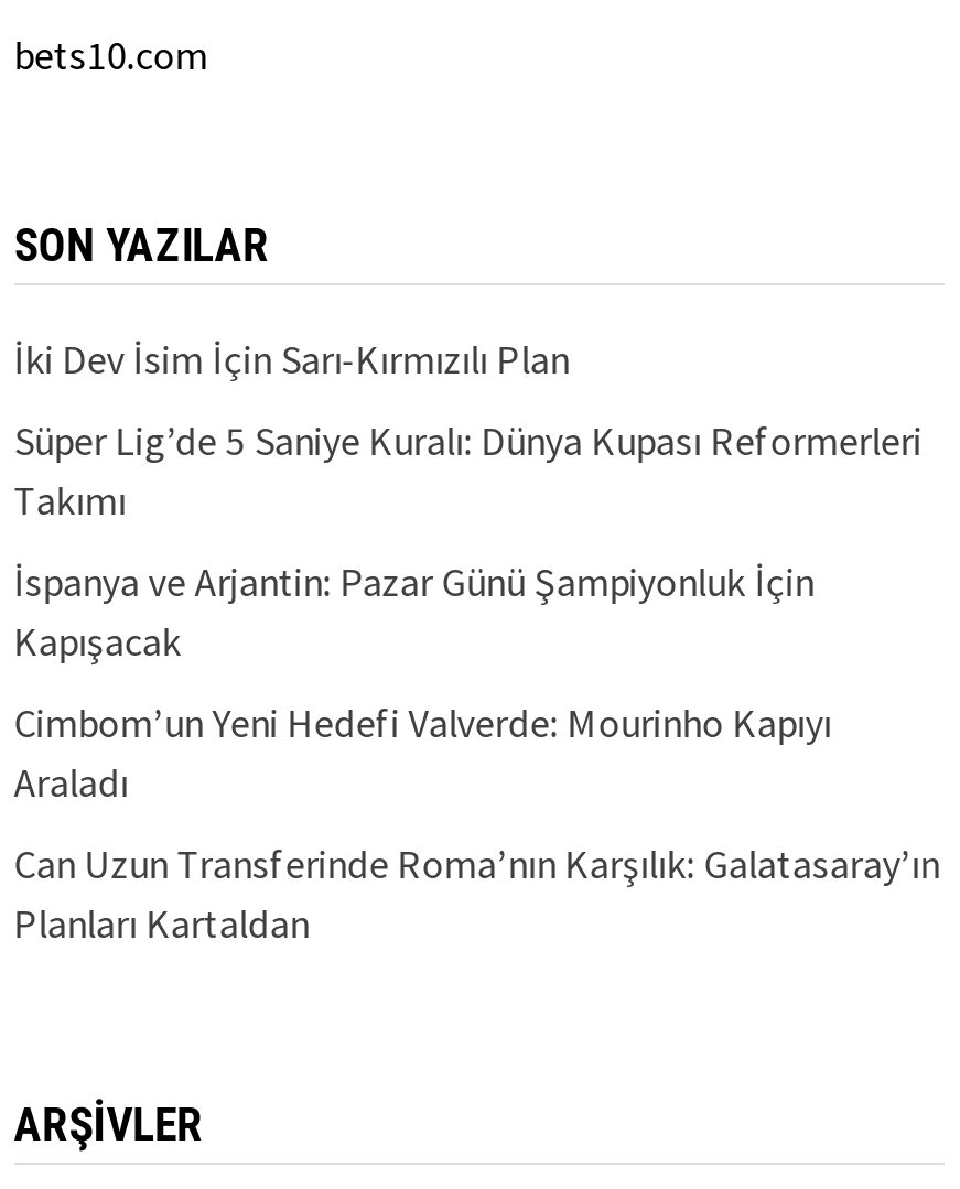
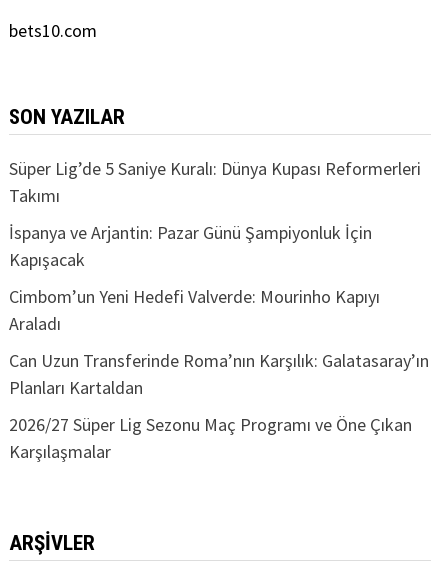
- İki Dev İsim İçin Sarı-Kırmızılı Plan

moved up: Süper Lig’de 5 Saniye Kuralı: Dünya Kupası Reformerleri | Takımı | İspanya ve Arjantin: Pazar Günü Şampiyonluk İçin | Kapışacak | Cimbom’un Yeni Hedefi Valverde: Mourinho Kapıyı | Araladı | Can Uzun Transferinde Roma’nın Karşılık: Galatasaray’ın | Planları Kartaldan

+ 2026/27 Süper Lig Sezonu Maç Programı ve Öne Çıkan
+ Karşılaşmalar
